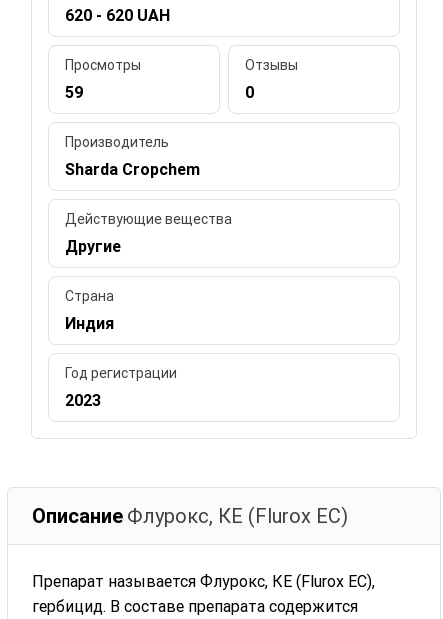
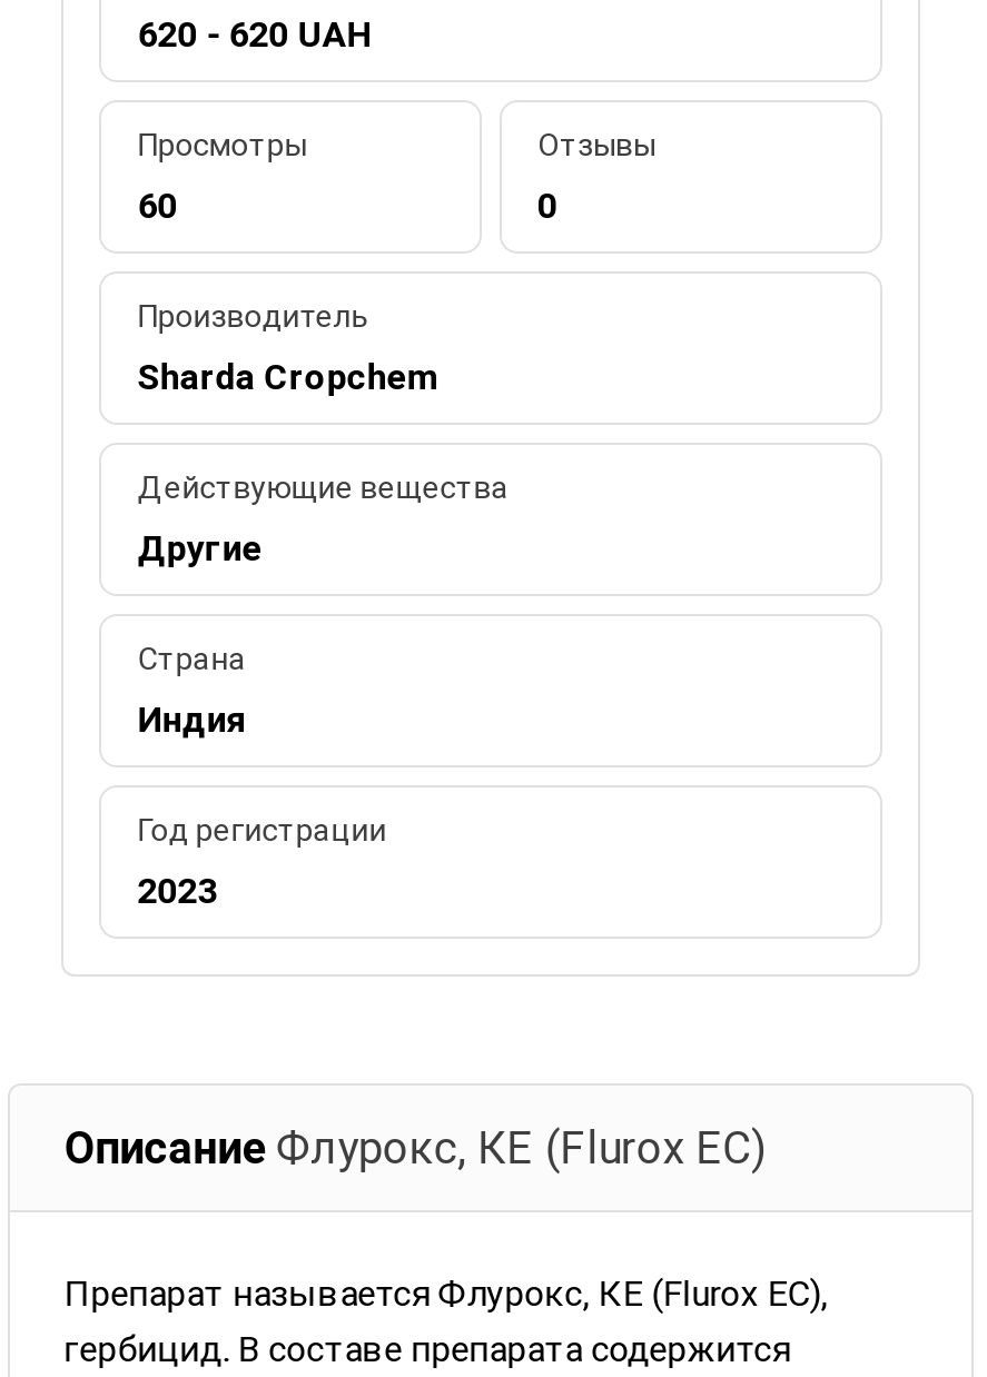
- 59
+ 60
